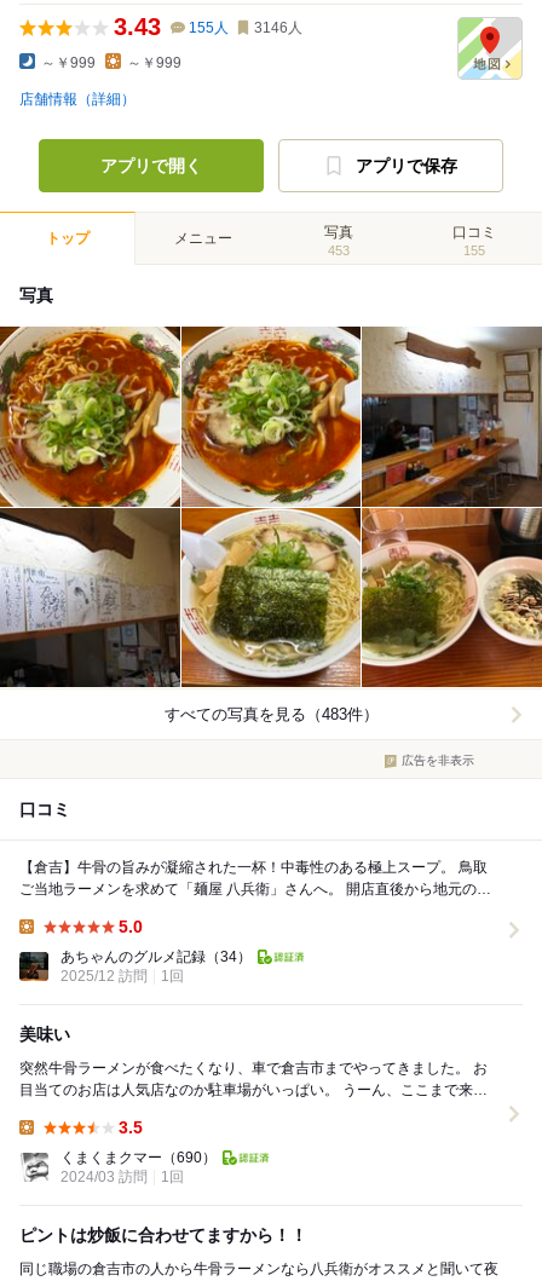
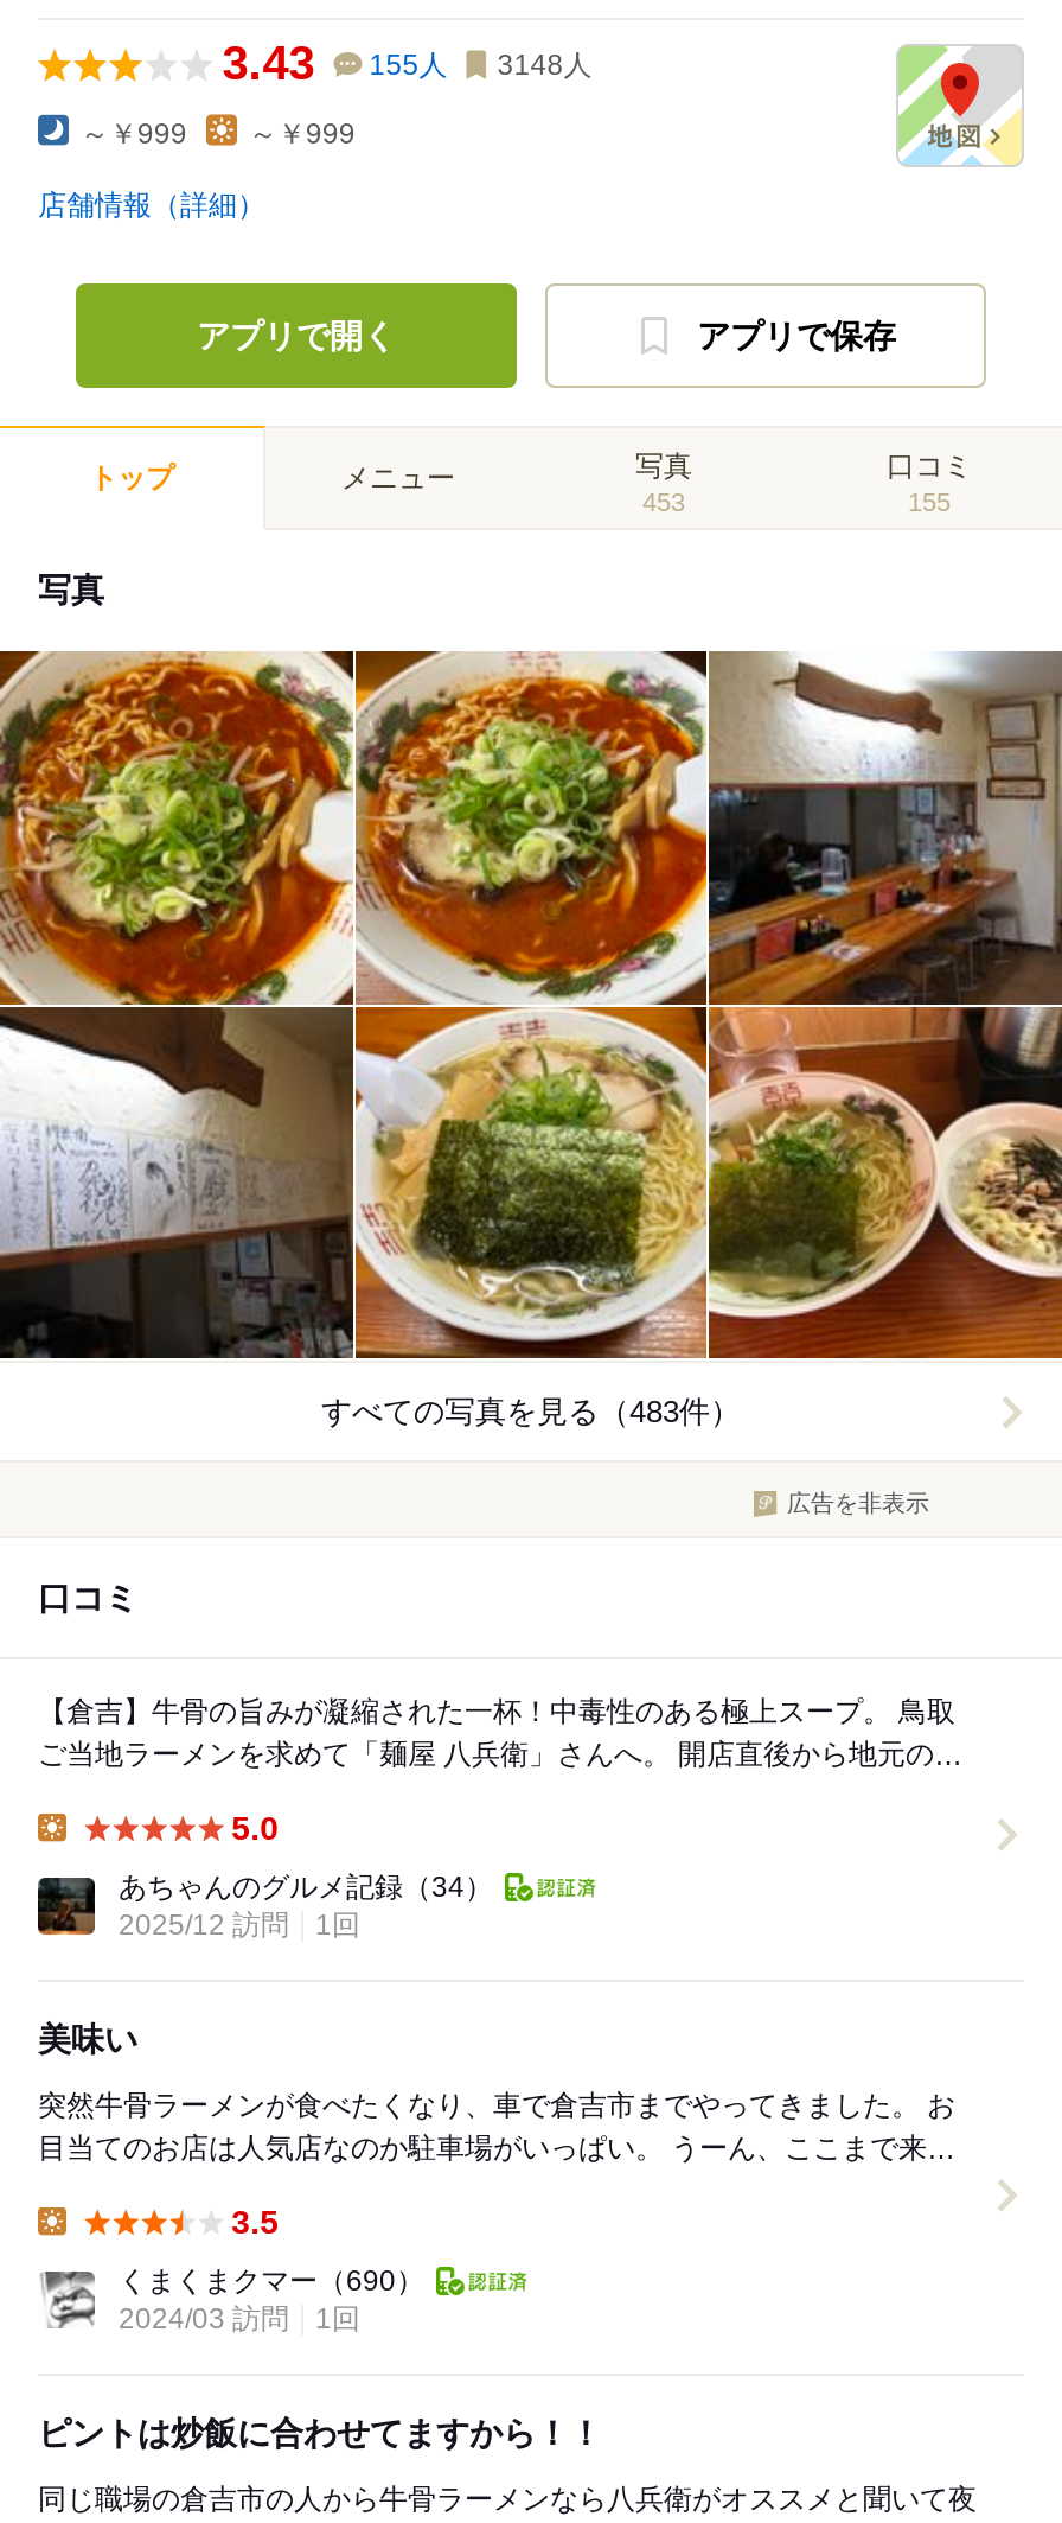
- 3.43 155人 3146人
+ 3.43 155人 3148人
